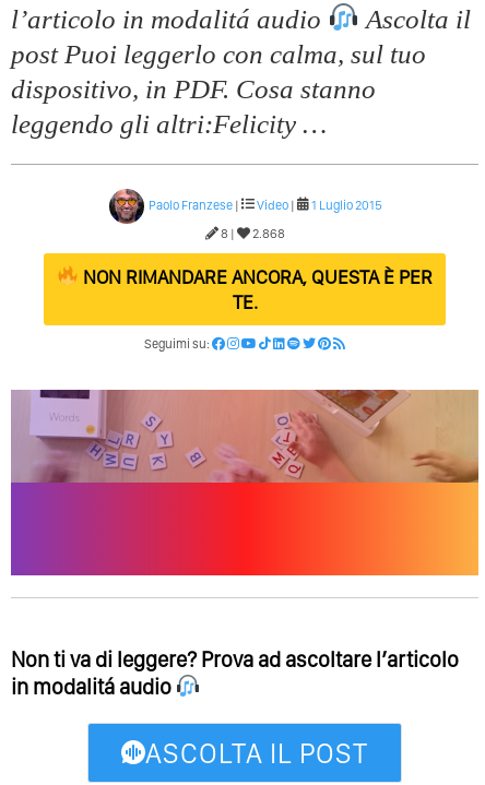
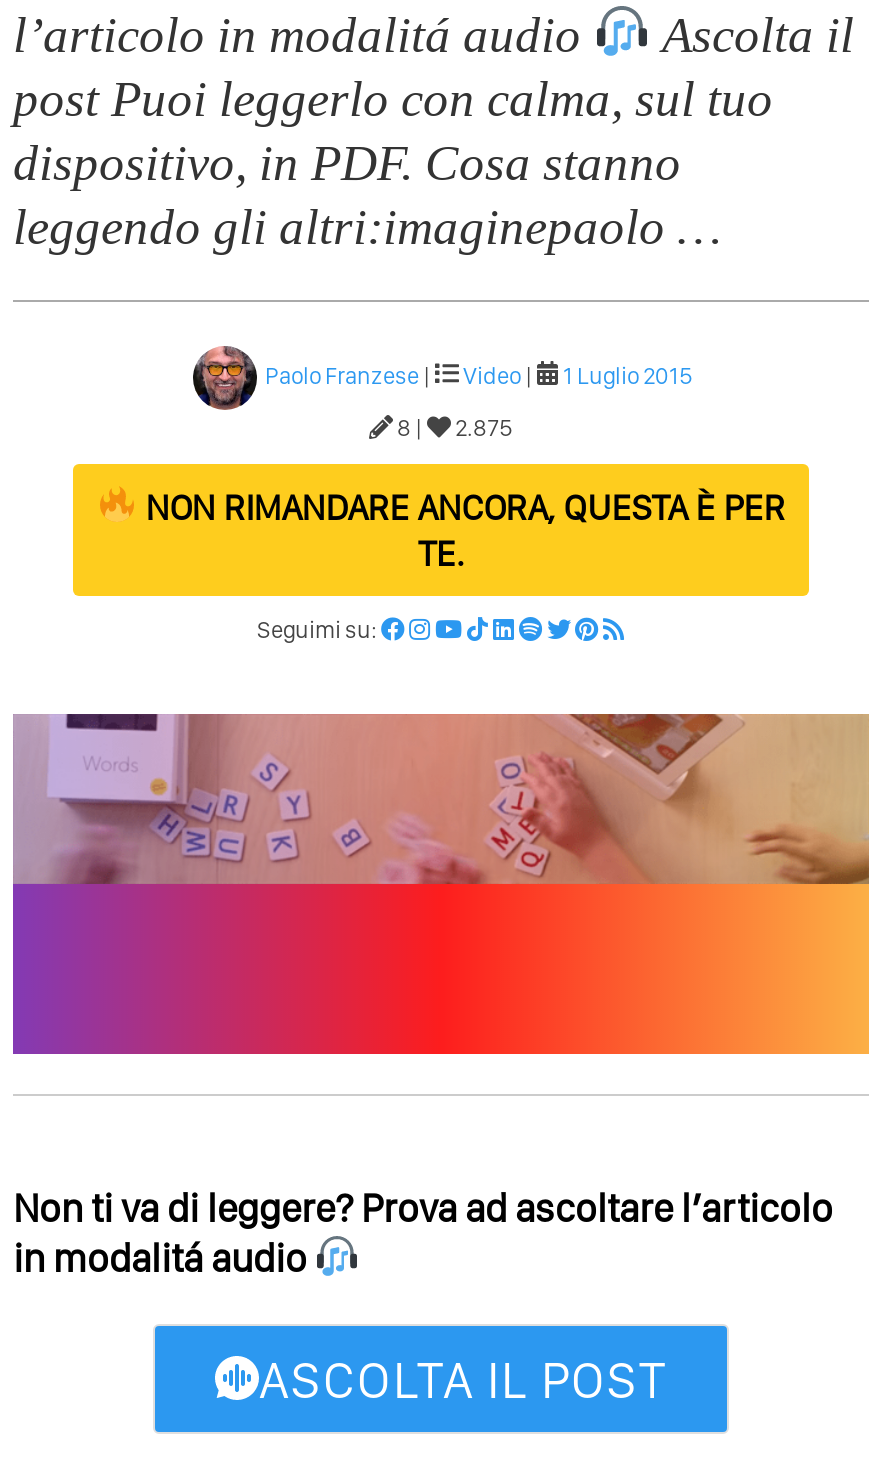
- leggendo gli altri:Felicity …
+ leggendo gli altri:imaginepaolo …

- 2.868
+ 2.875
